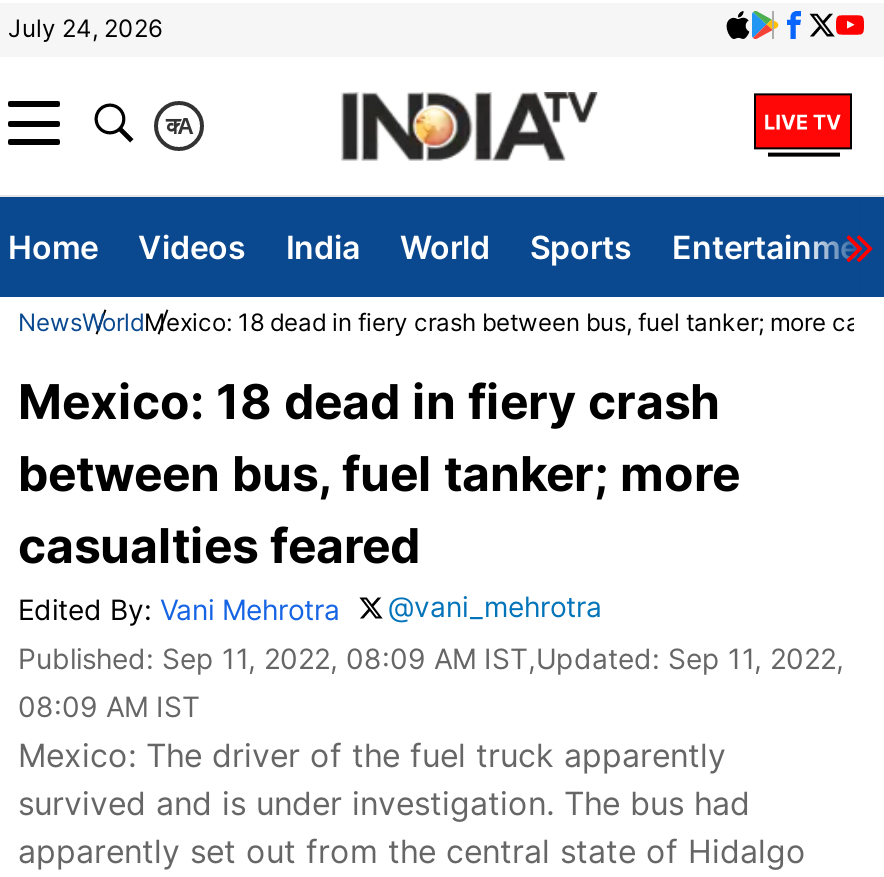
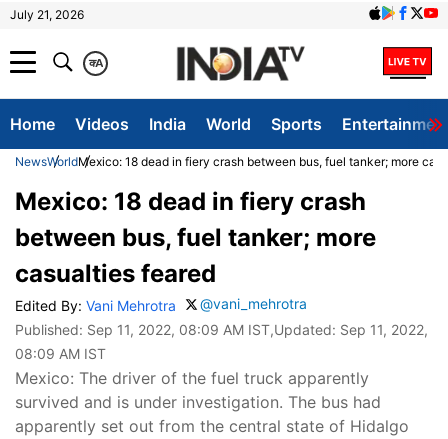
- July 24, 2026
+ July 21, 2026
